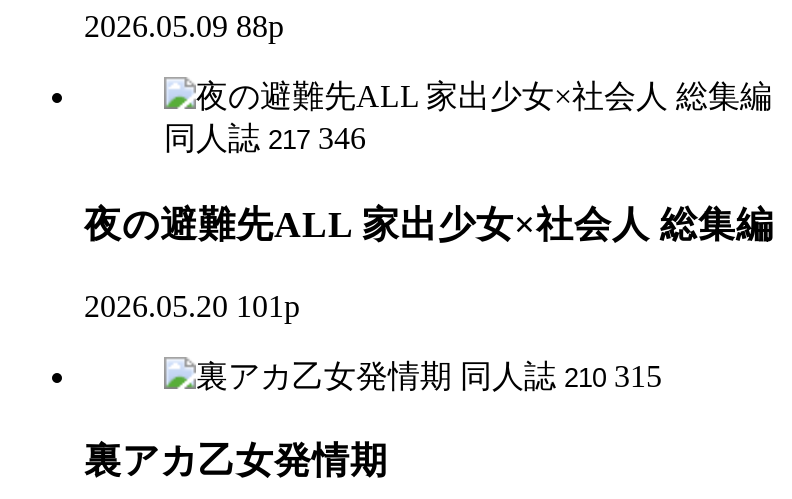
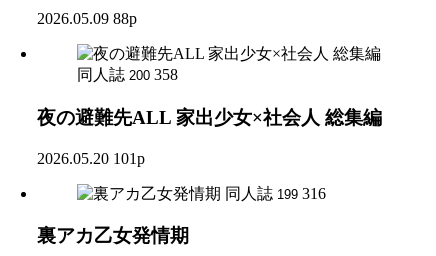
- 同人誌 217 346
+ 同人誌 200 358

- 同人誌 210 315
+ 同人誌 199 316
